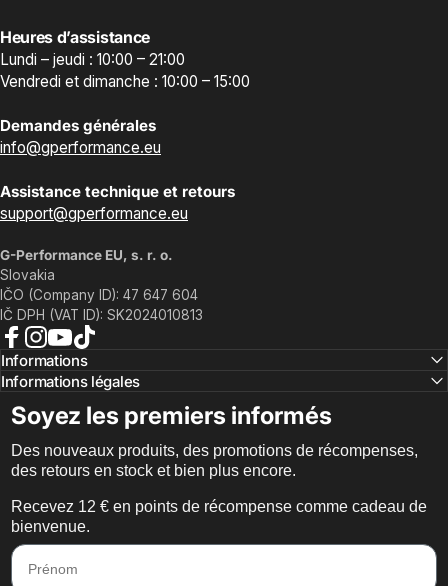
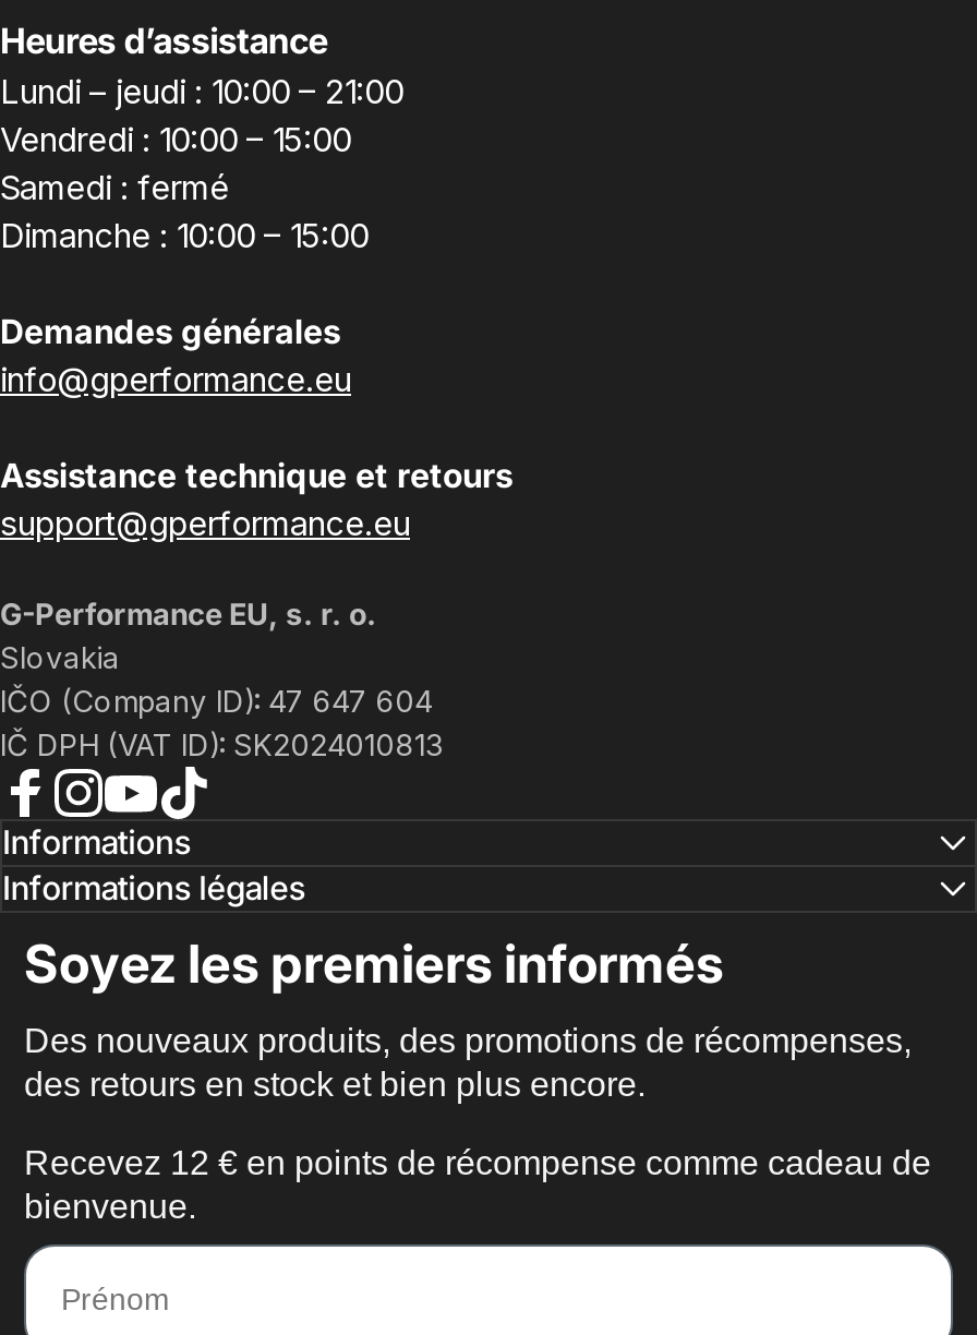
- Vendredi et dimanche : 10:00 – 15:00
+ Vendredi : 10:00 – 15:00
+ Samedi : fermé
+ Dimanche : 10:00 – 15:00
